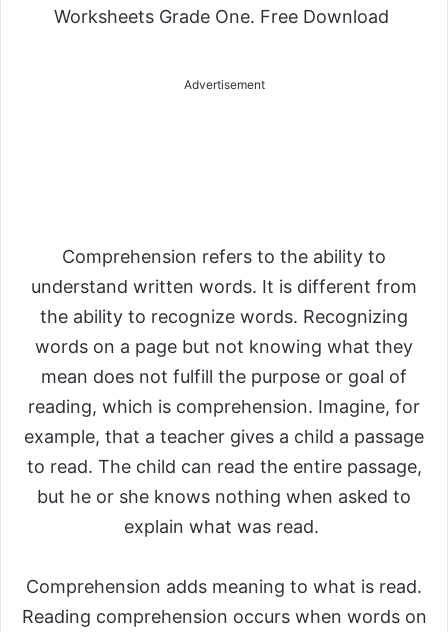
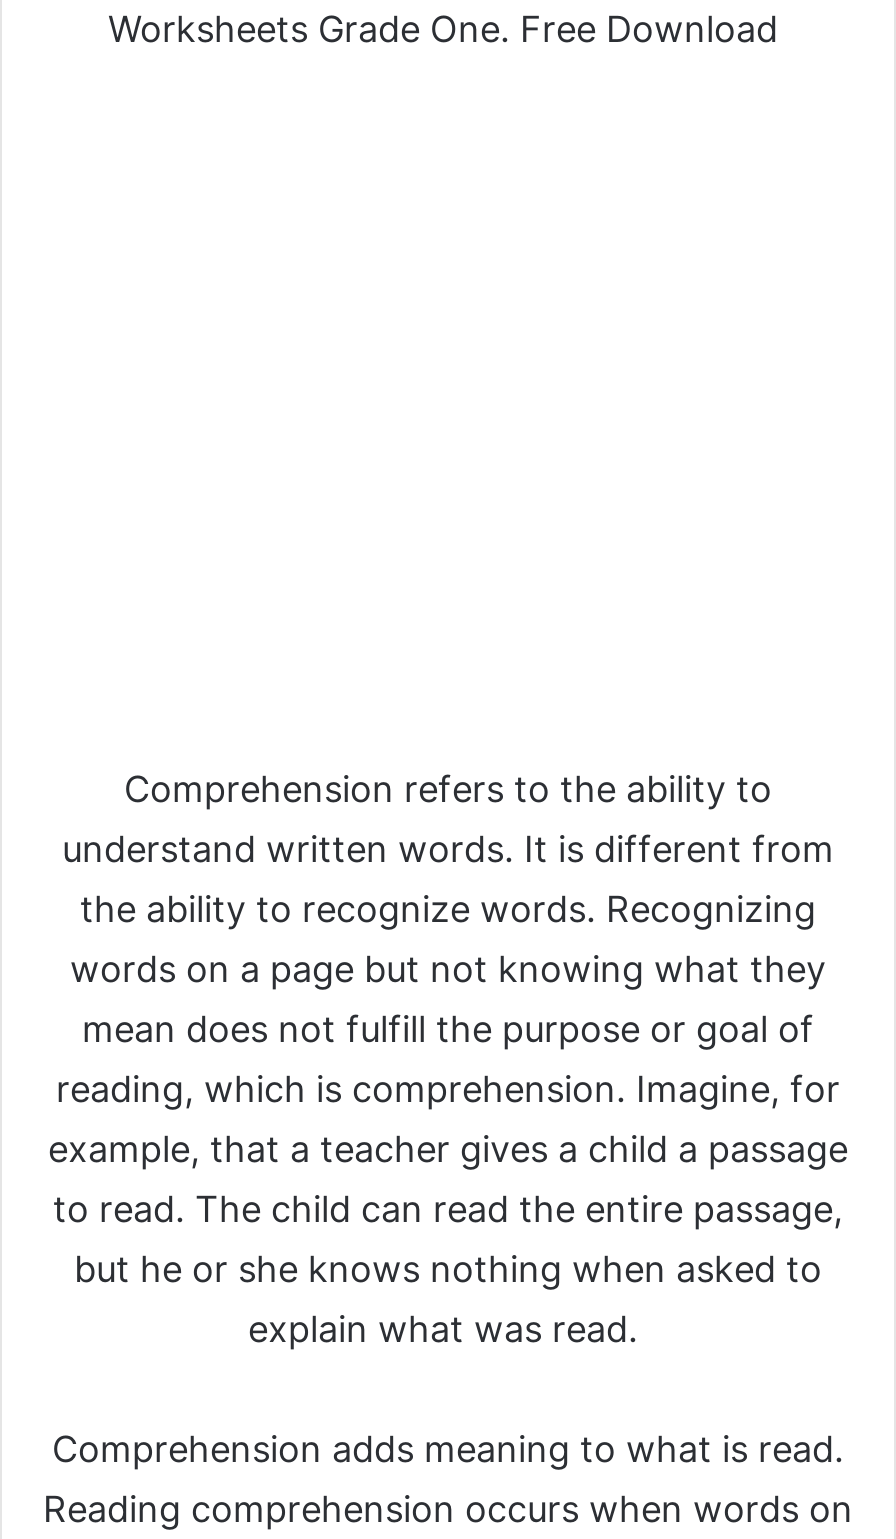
- Advertisement
